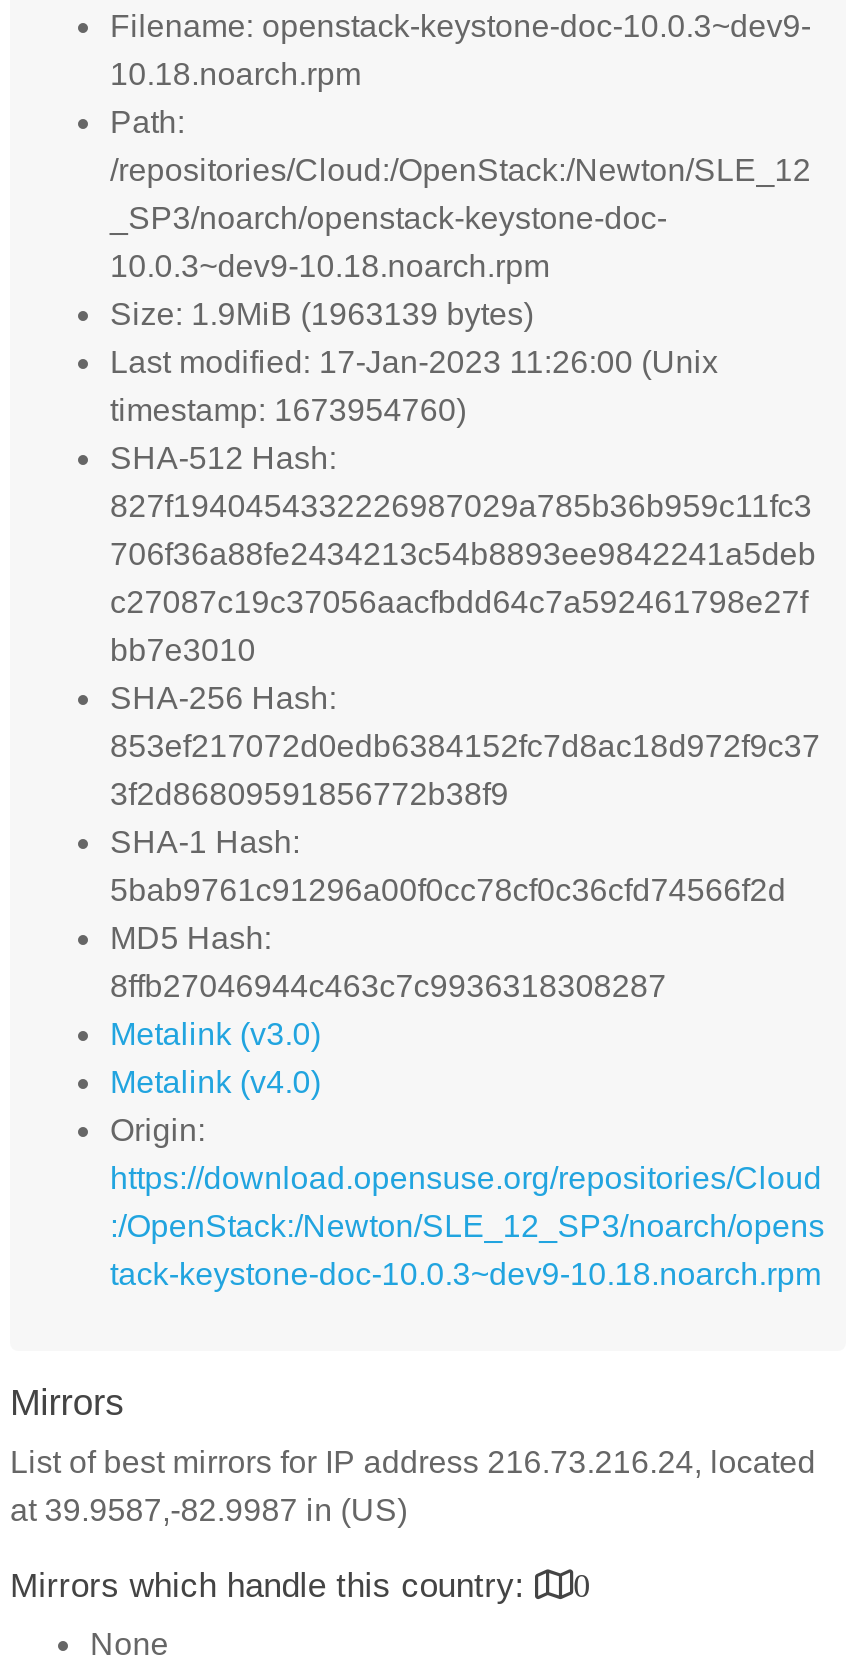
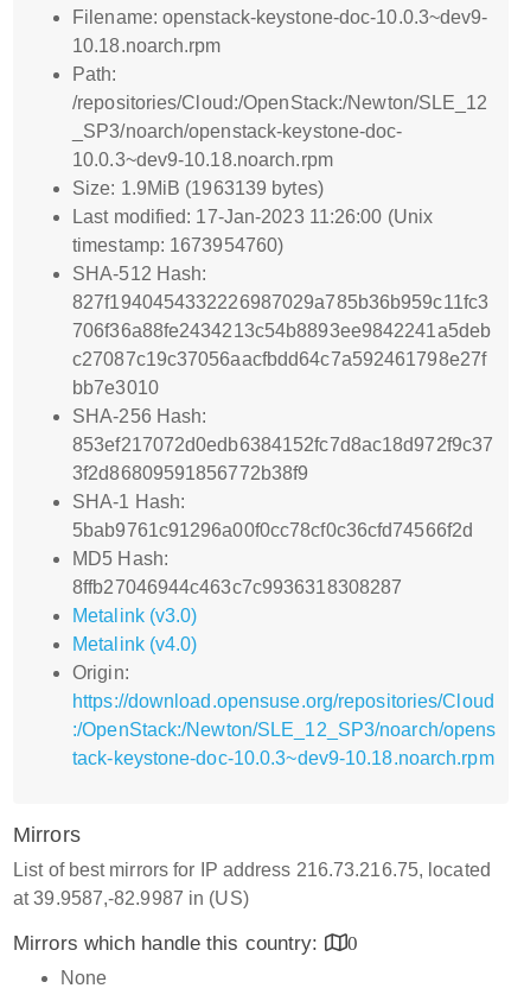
- List of best mirrors for IP address 216.73.216.24, located
+ List of best mirrors for IP address 216.73.216.75, located
